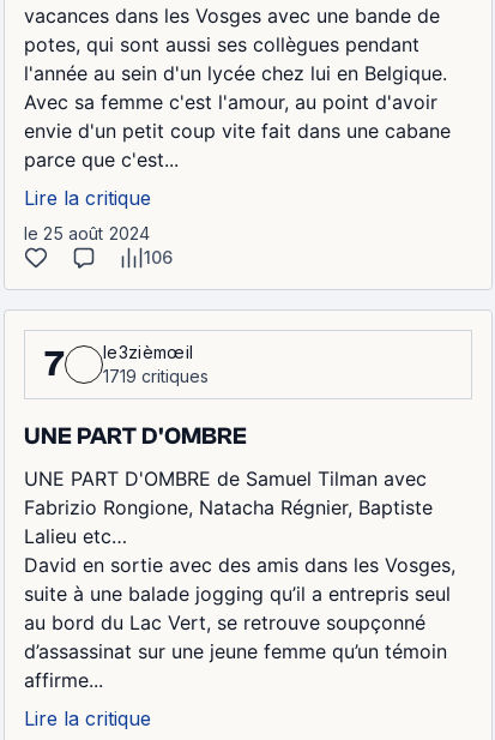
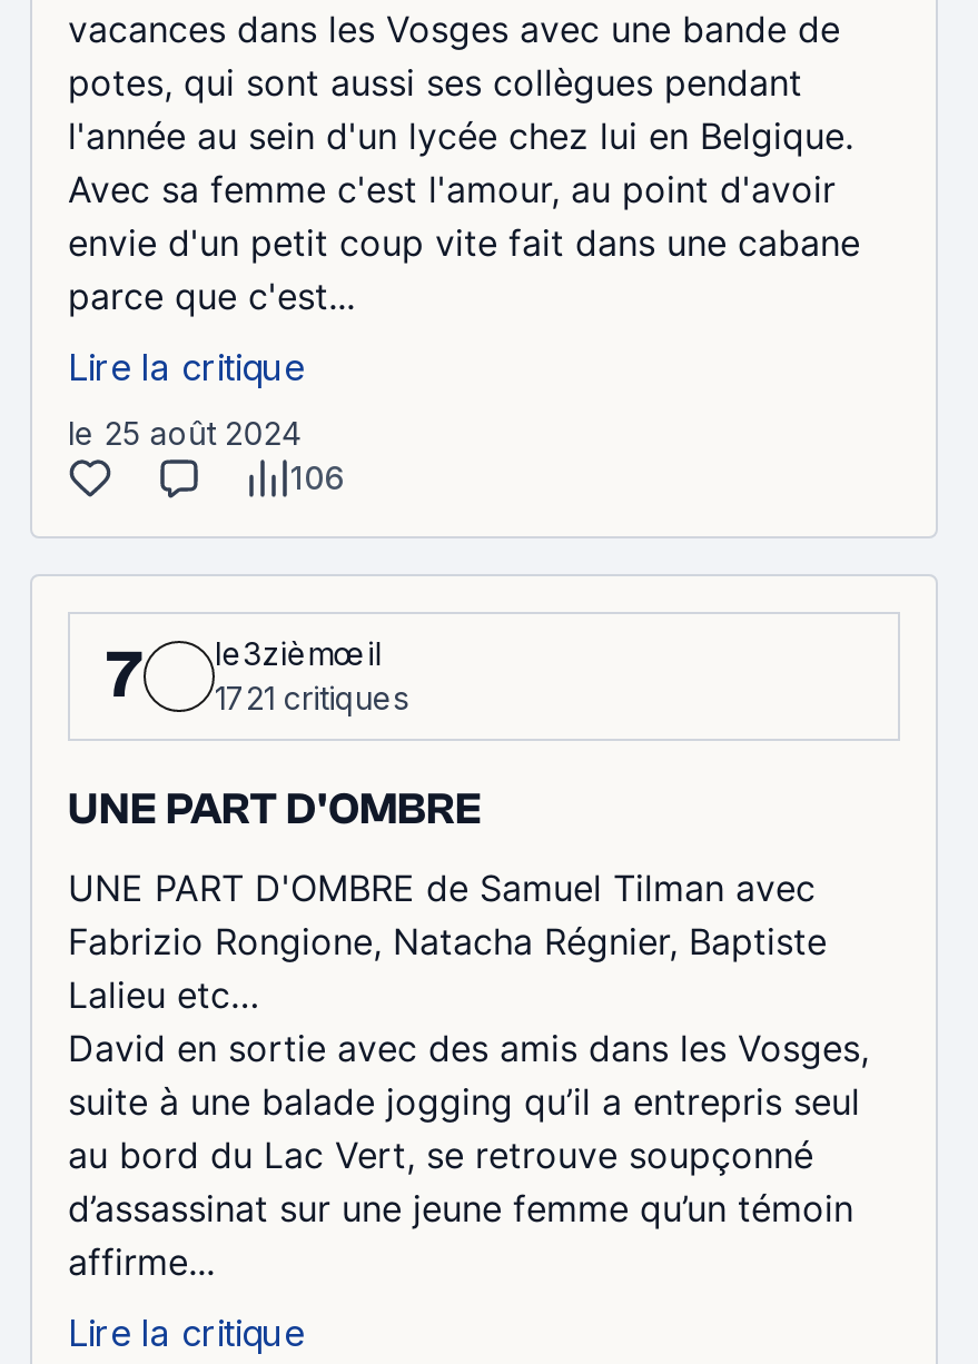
- 7 1719 critiques le3zièmœil
+ 7 1721 critiques le3zièmœil
